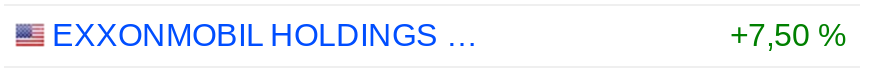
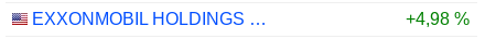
- +7,50 %
+ +4,98 %
